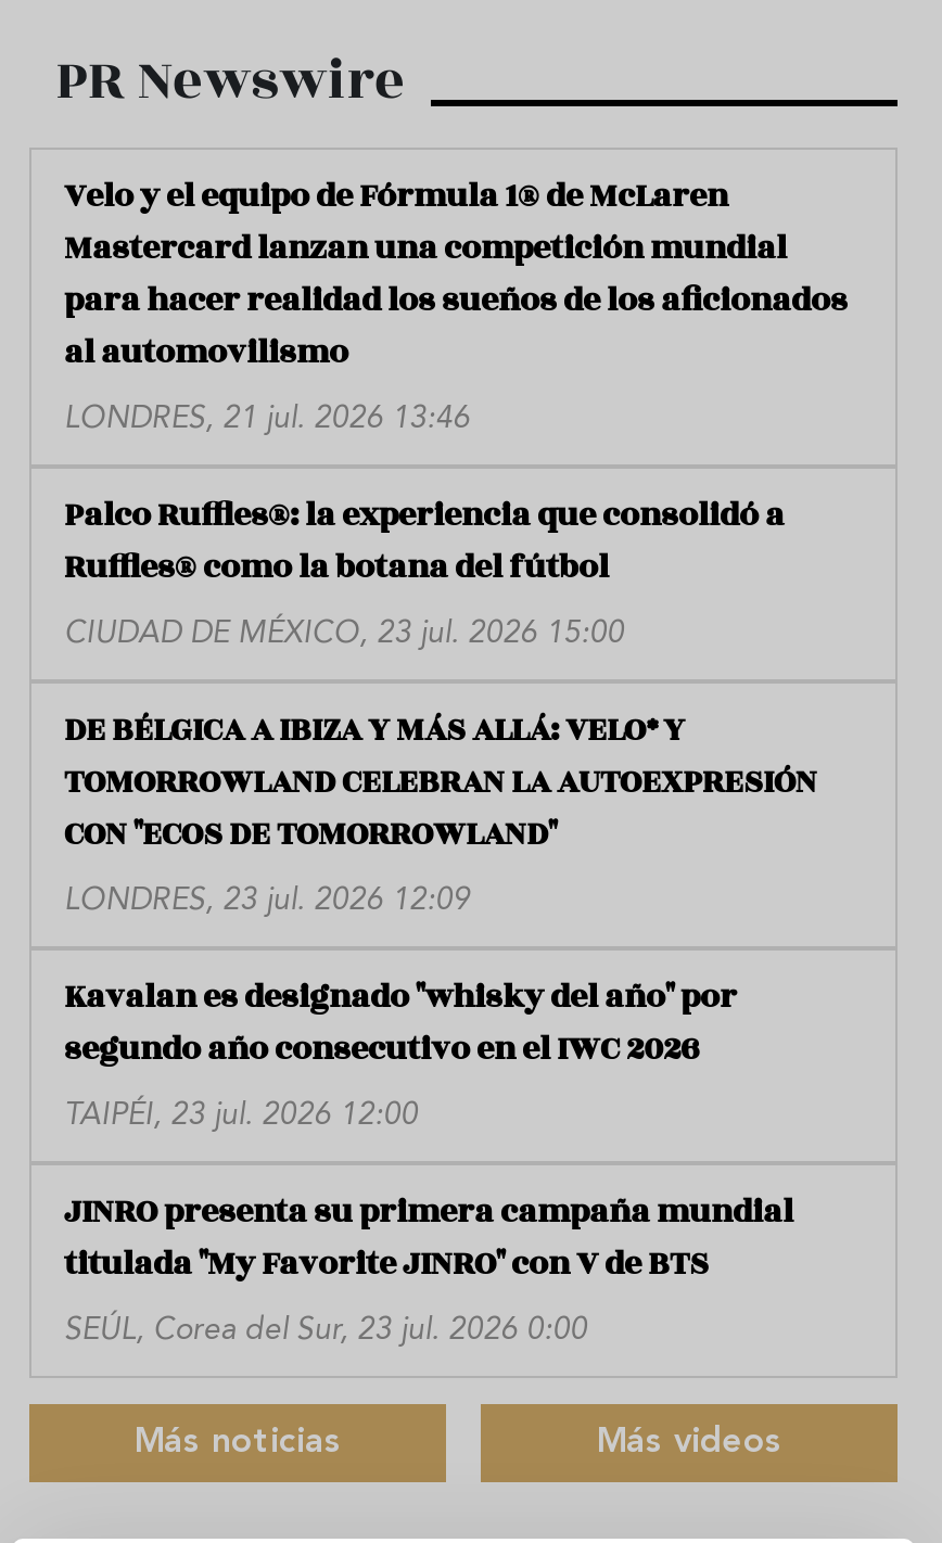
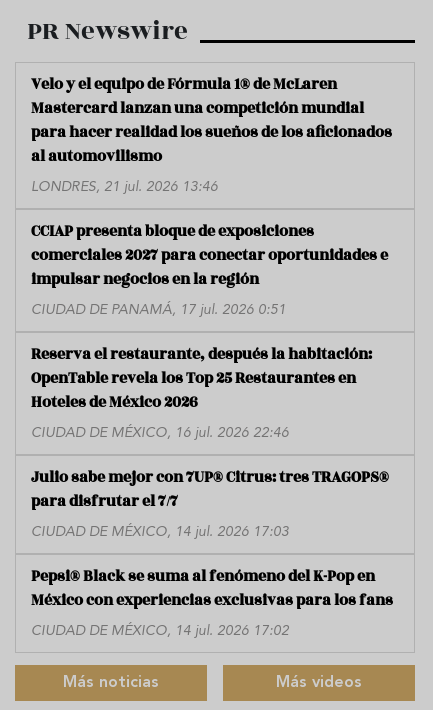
- Palco Ruffles®: la experiencia que consolidó a
- Ruffles® como la botana del fútbol
+ CCIAP presenta bloque de exposiciones
+ comerciales 2027 para conectar oportunidades e
+ impulsar negocios en la región

- CIUDAD DE MÉXICO, 23 jul. 2026 15:00
+ CIUDAD DE PANAMÁ, 17 jul. 2026 0:51

- DE BÉLGICA A IBIZA Y MÁS ALLÁ: VELO* Y
- TOMORROWLAND CELEBRAN LA AUTOEXPRESIÓN
- CON "ECOS DE TOMORROWLAND"
+ Reserva el restaurante, después la habitación:
+ OpenTable revela los Top 25 Restaurantes en
+ Hoteles de México 2026

- LONDRES, 23 jul. 2026 12:09
+ CIUDAD DE MÉXICO, 16 jul. 2026 22:46

- Kavalan es designado "whisky del año" por
- segundo año consecutivo en el IWC 2026
+ Julio sabe mejor con 7UP® Citrus: tres TRAGOPS®
+ para disfrutar el 7/7

- TAIPÉI, 23 jul. 2026 12:00
+ CIUDAD DE MÉXICO, 14 jul. 2026 17:03

- JINRO presenta su primera campaña mundial
- titulada "My Favorite JINRO" con V de BTS
+ Pepsi® Black se suma al fenómeno del K-Pop en
+ México con experiencias exclusivas para los fans

- SEÚL, Corea del Sur, 23 jul. 2026 0:00
+ CIUDAD DE MÉXICO, 14 jul. 2026 17:02
